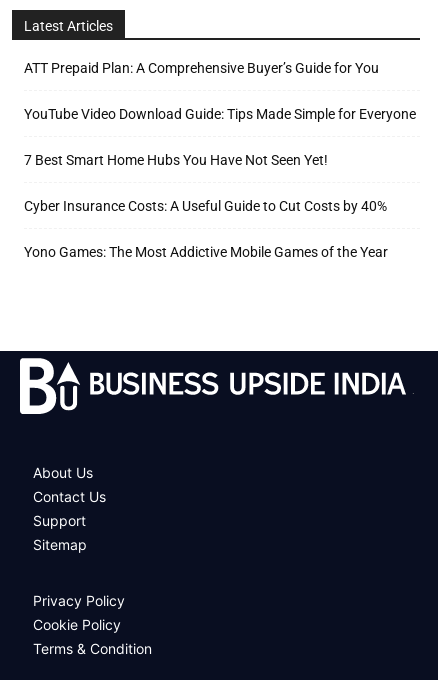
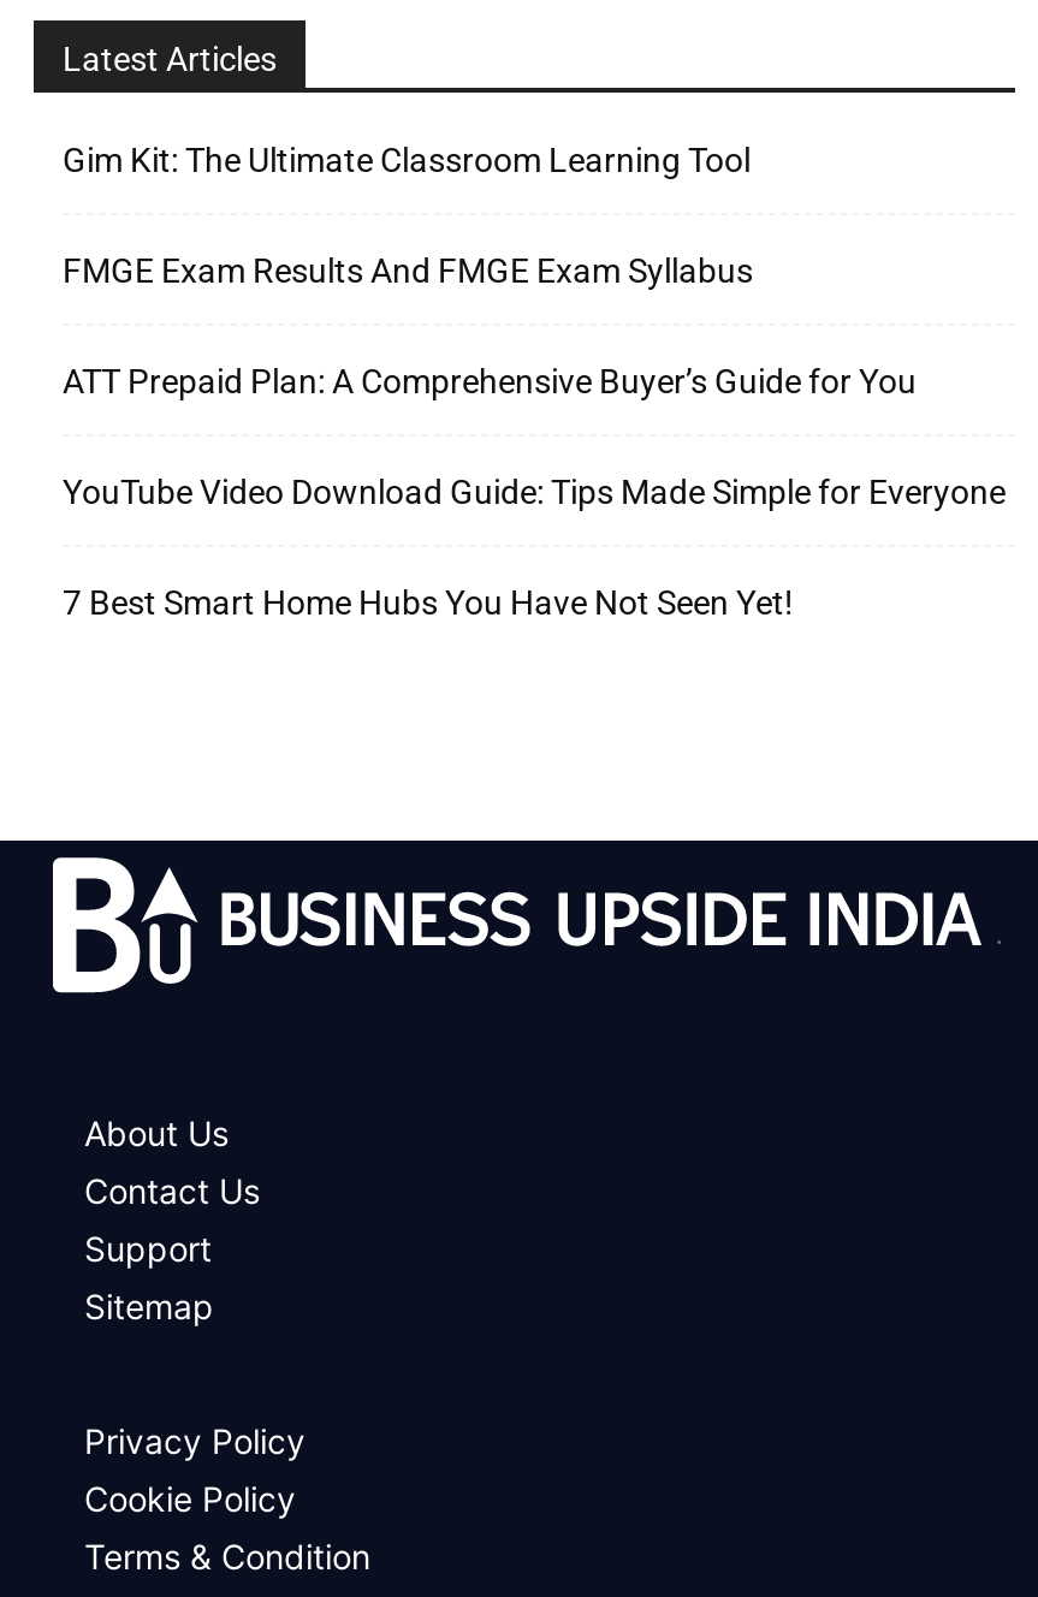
+ Gim Kit: The Ultimate Classroom Learning Tool
+ FMGE Exam Results And FMGE Exam Syllabus

moved down: ATT Prepaid Plan: A Comprehensive Buyer’s Guide for You | YouTube Video Download Guide: Tips Made Simple for Everyone | 7 Best Smart Home Hubs You Have Not Seen Yet!

- Cyber Insurance Costs: A Useful Guide to Cut Costs by 40%
- Yono Games: The Most Addictive Mobile Games of the Year
